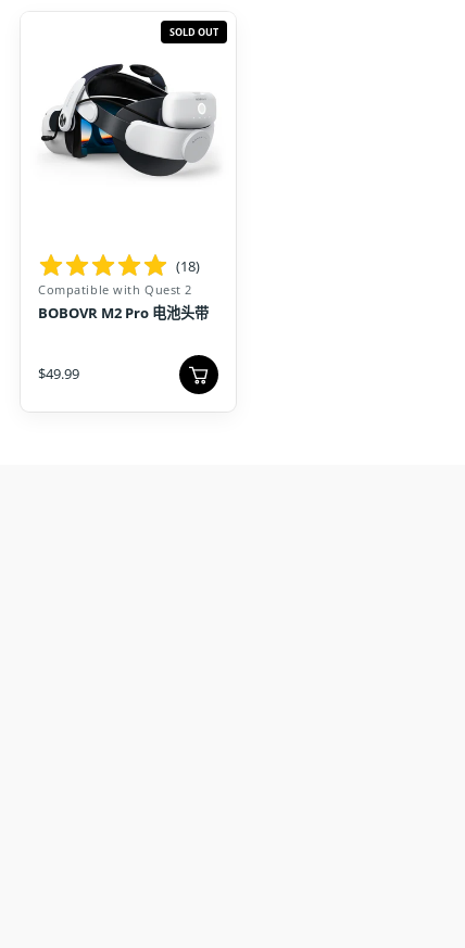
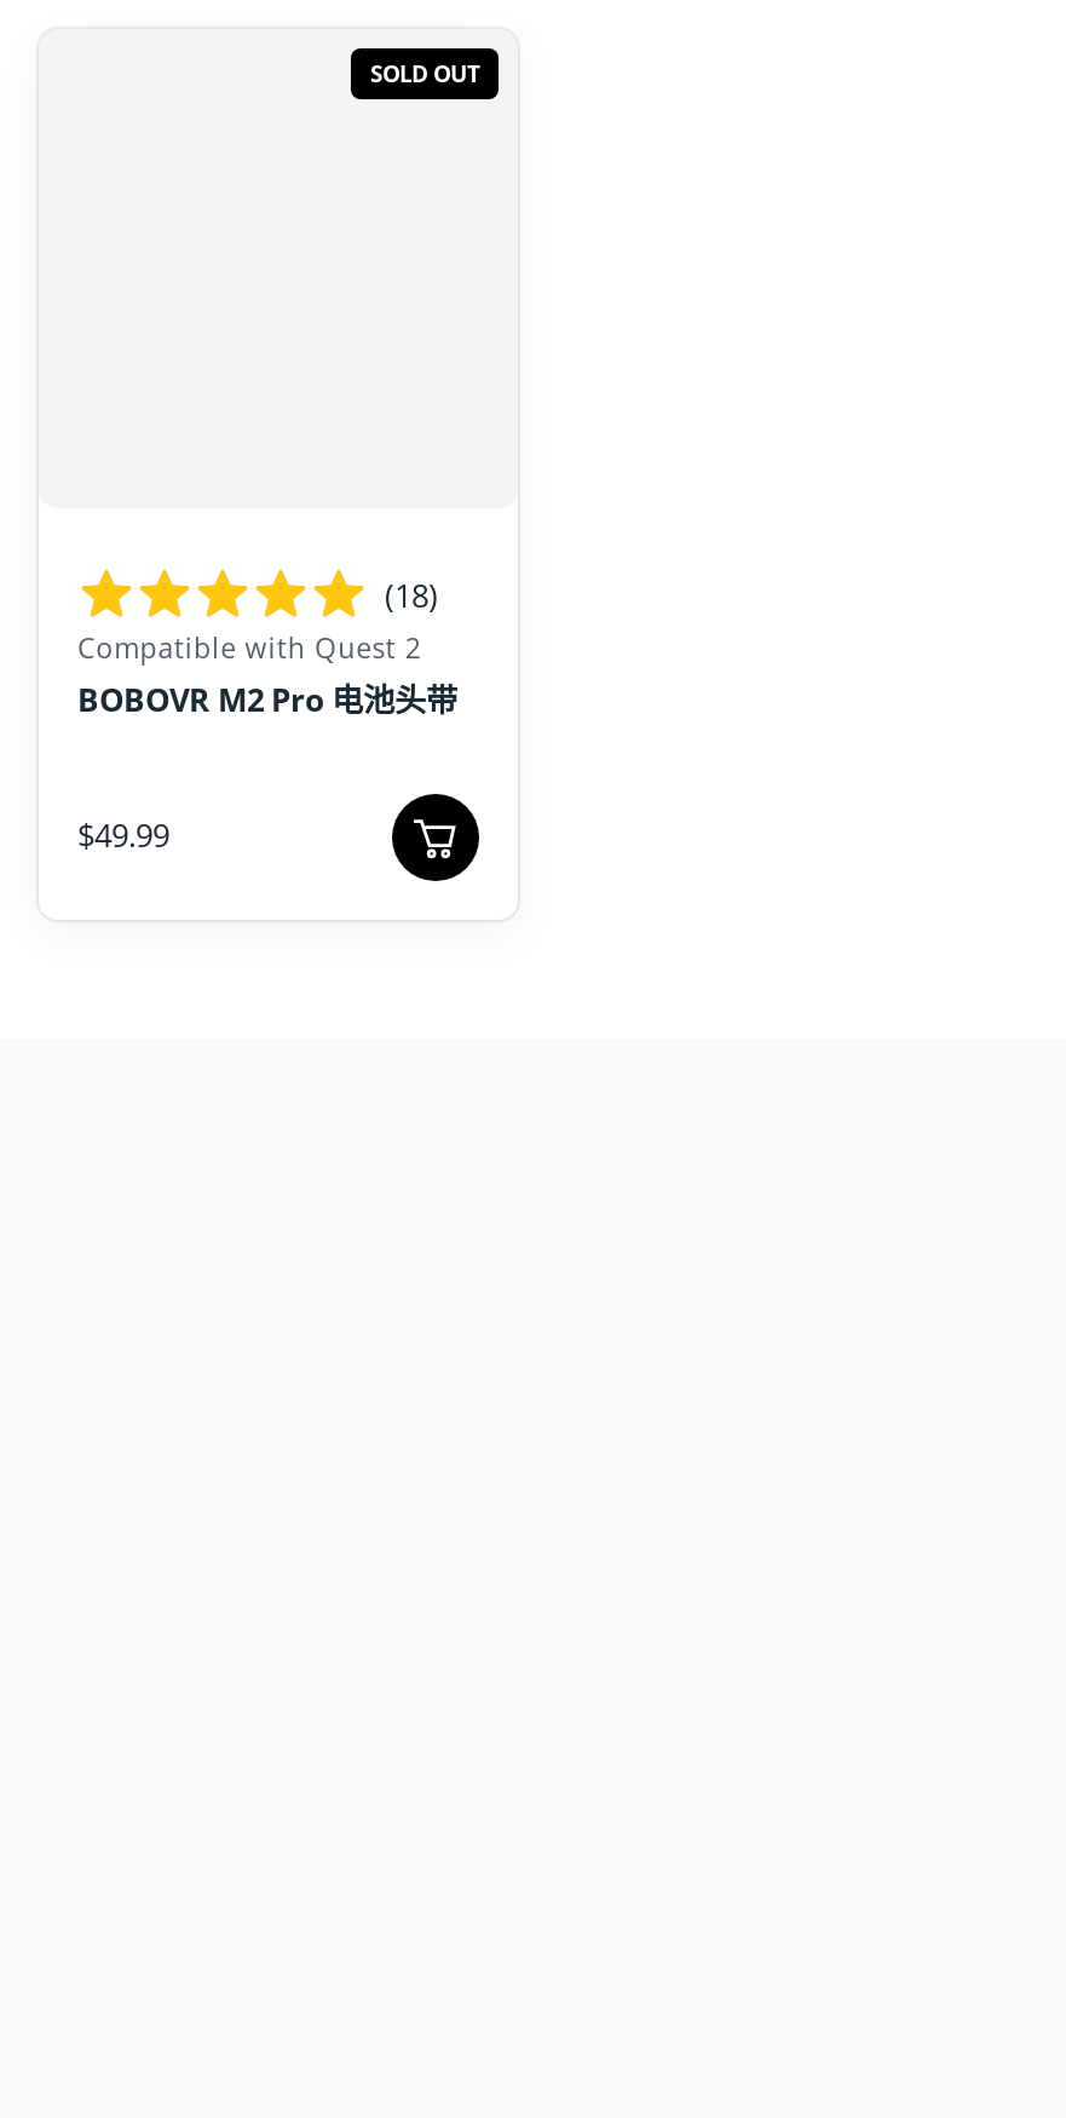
- [image]
